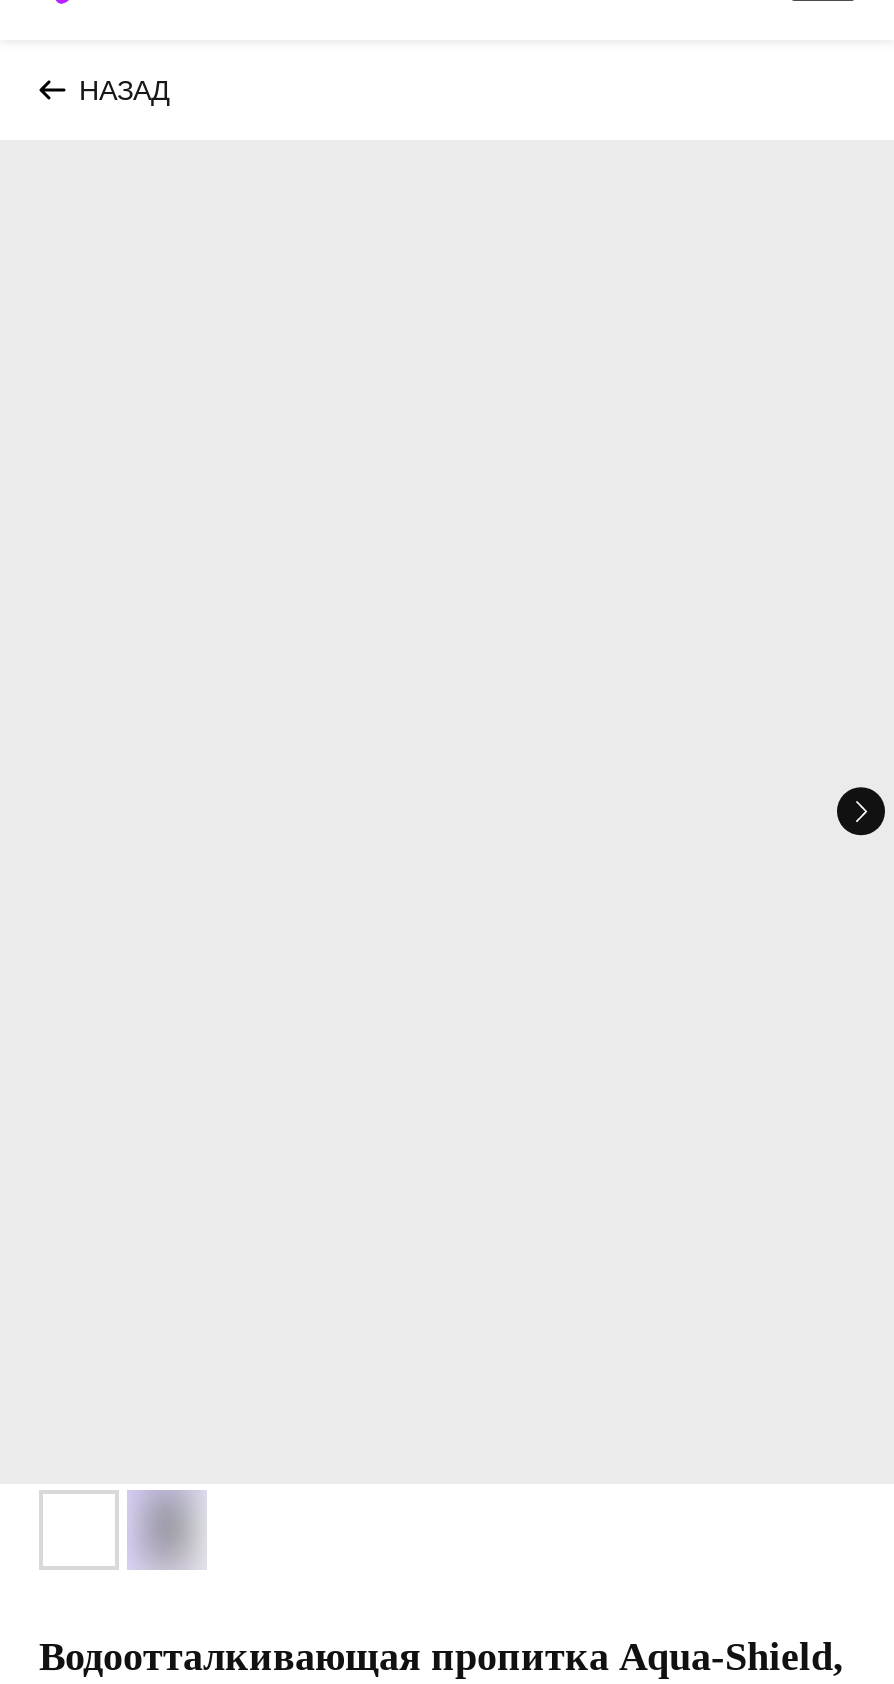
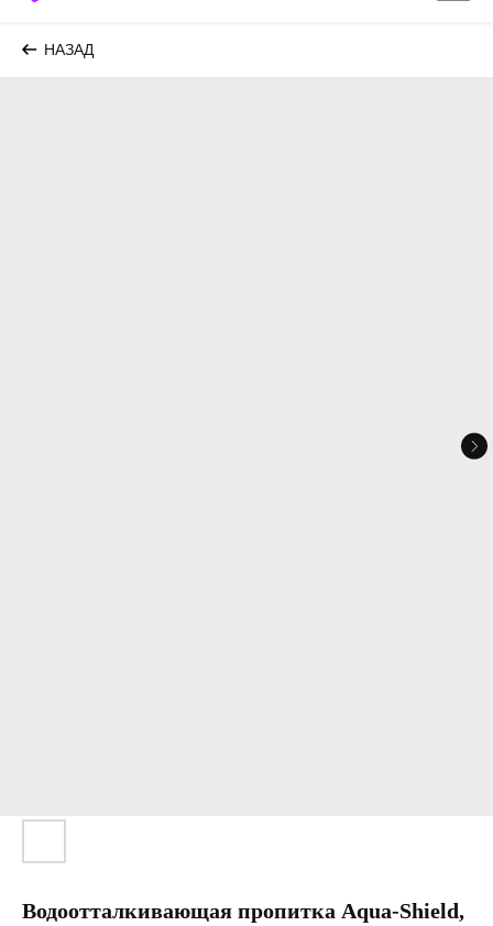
- [image]
